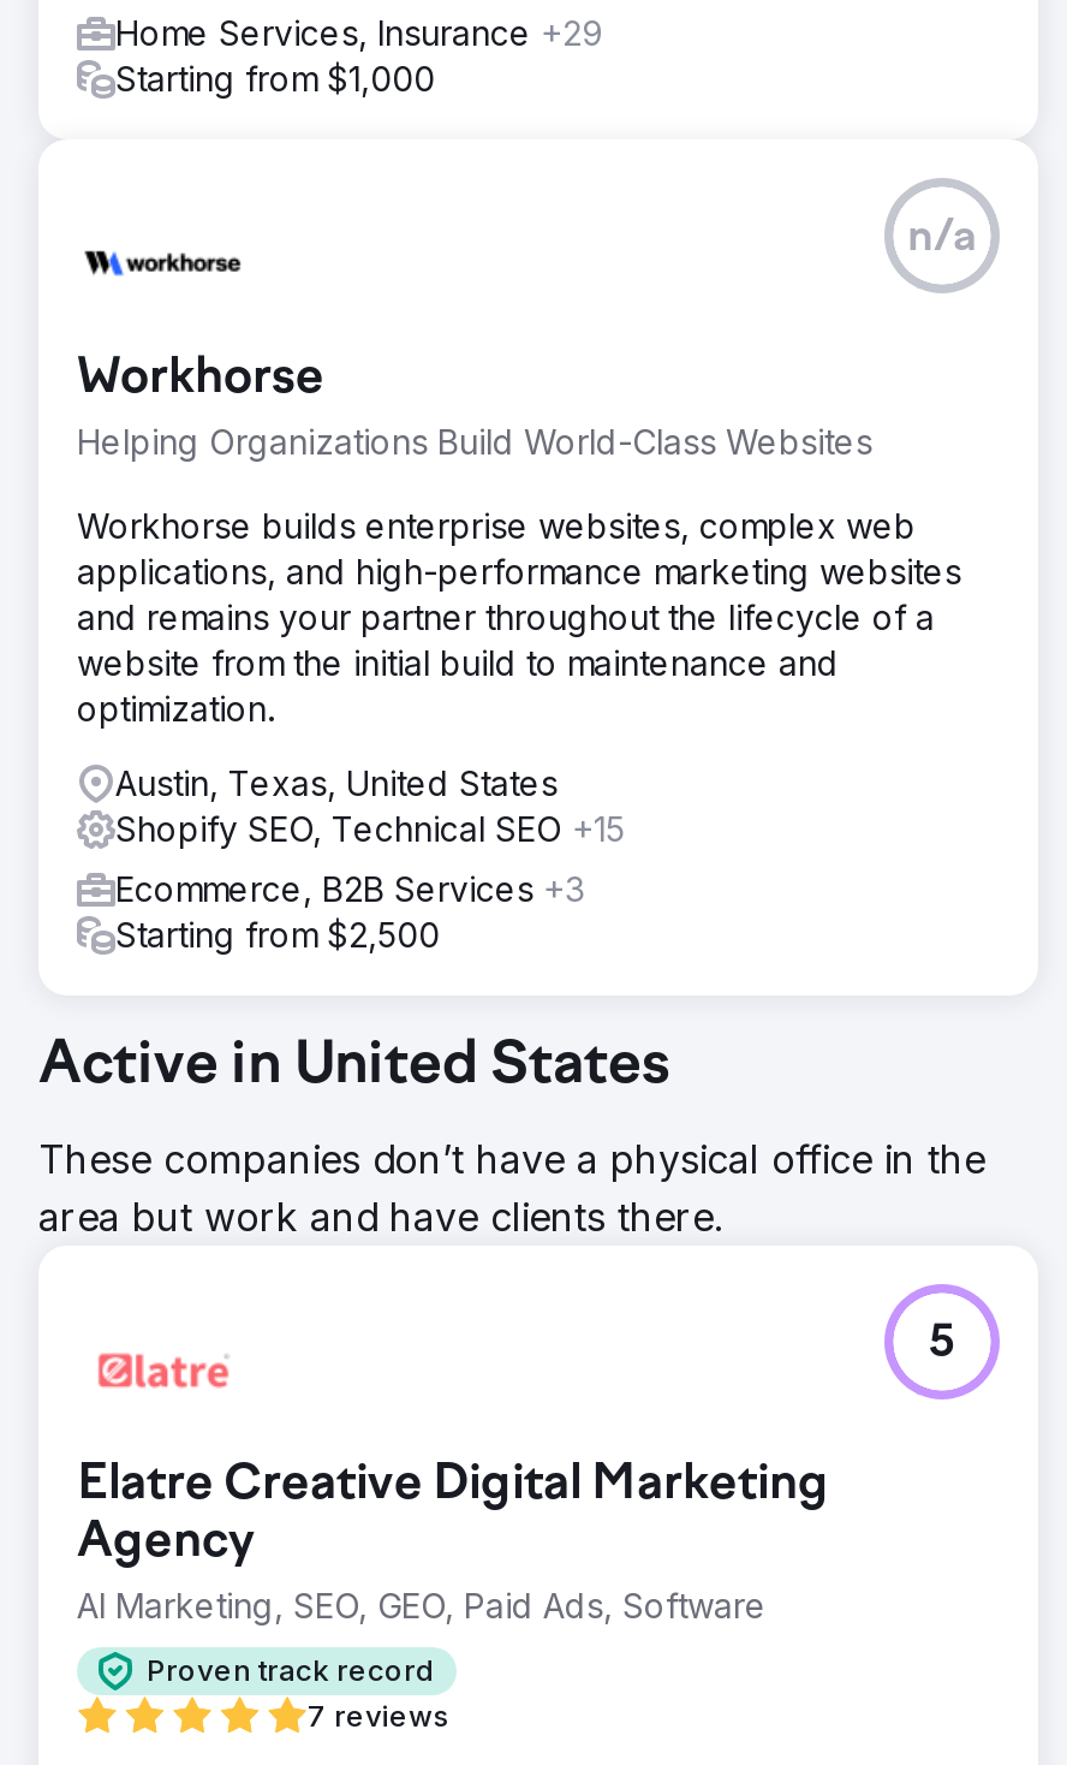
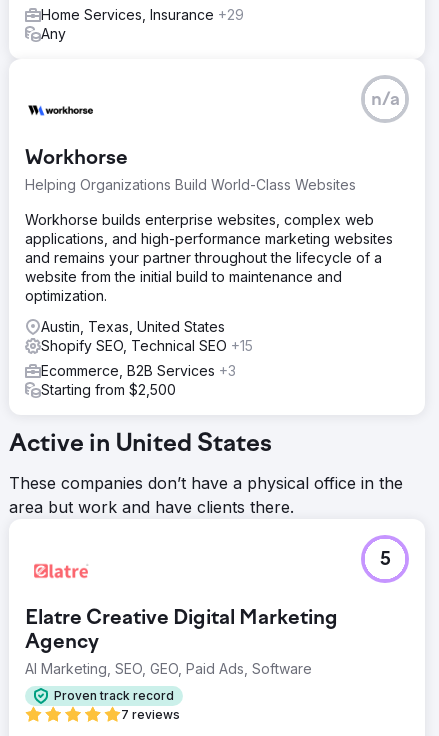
- Starting from $1,000
+ Any
